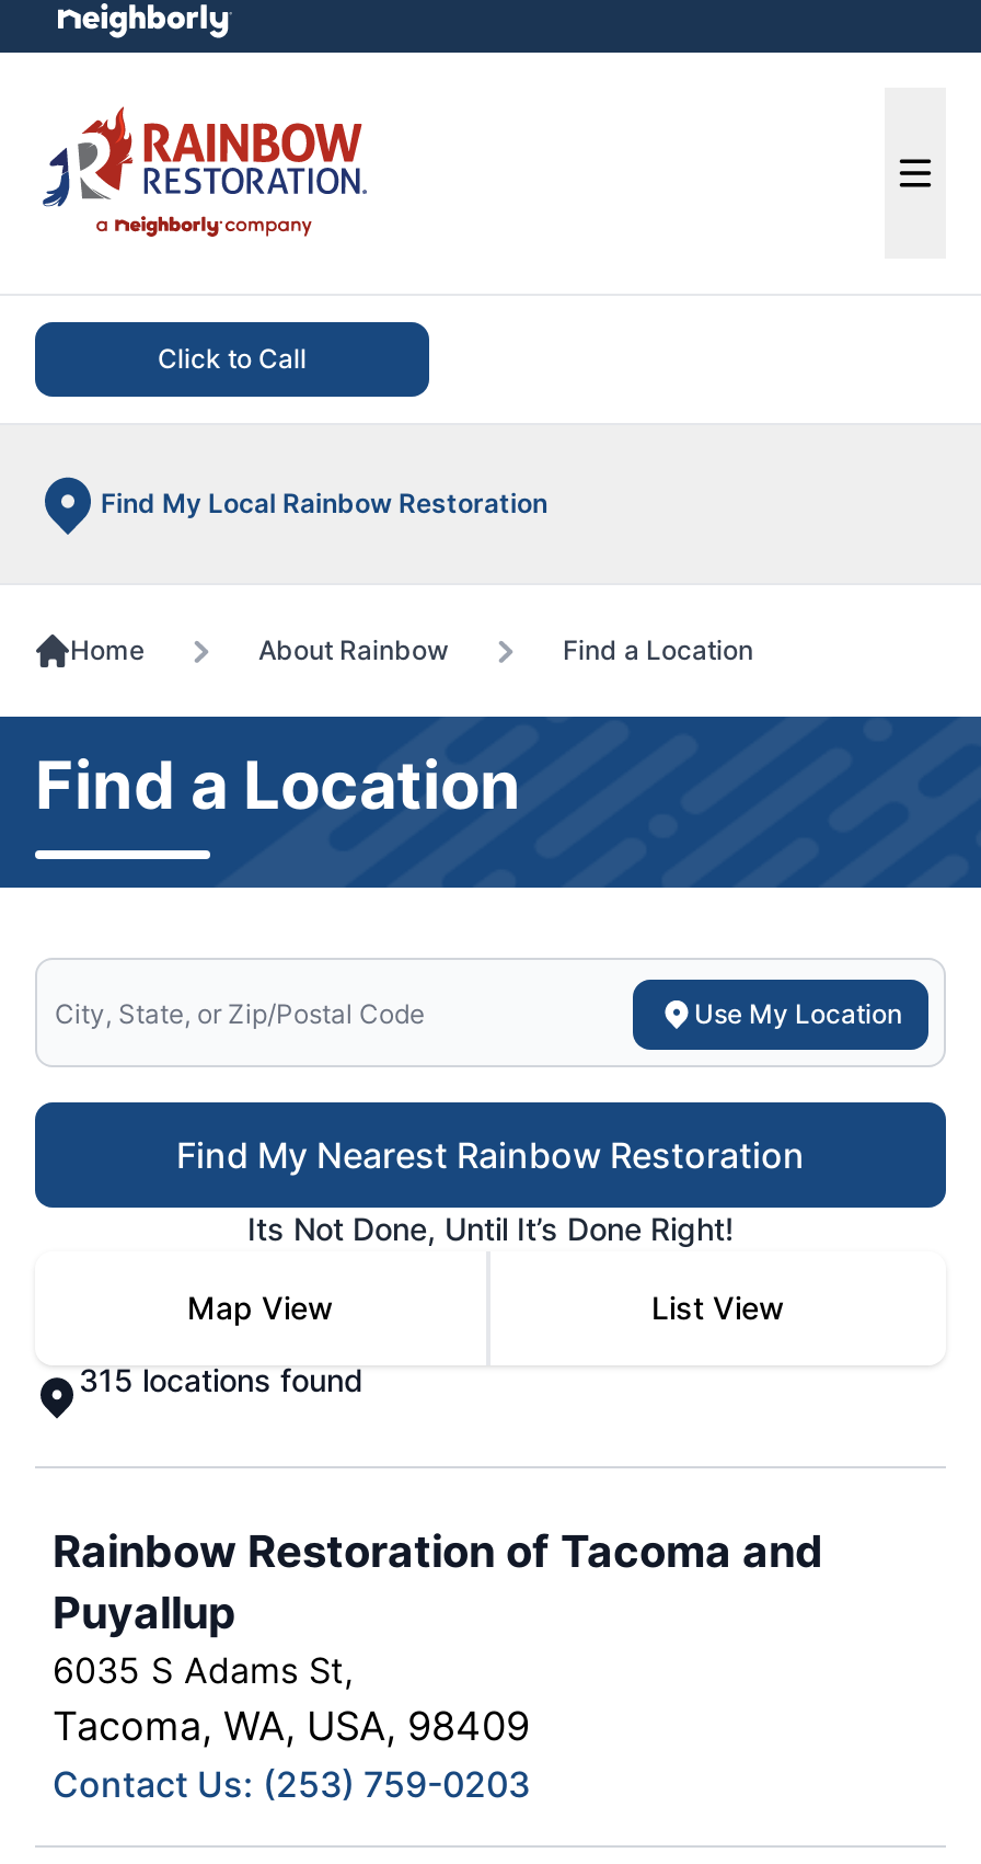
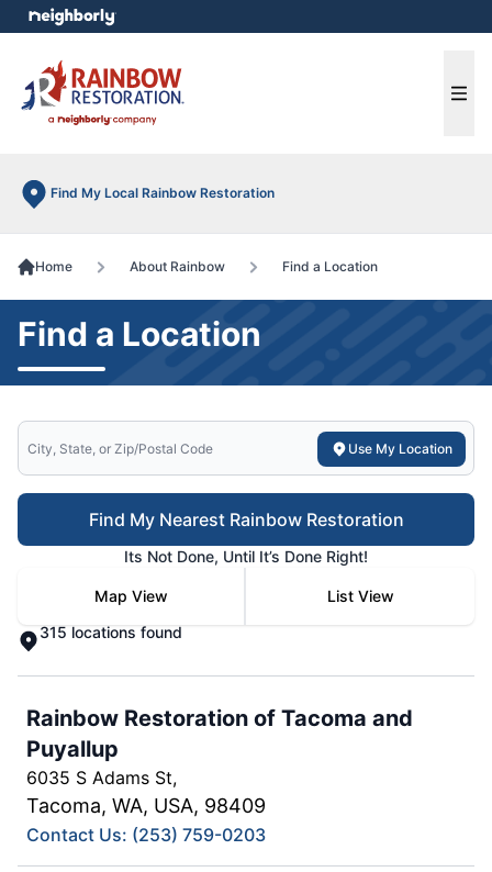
- Click to Call
